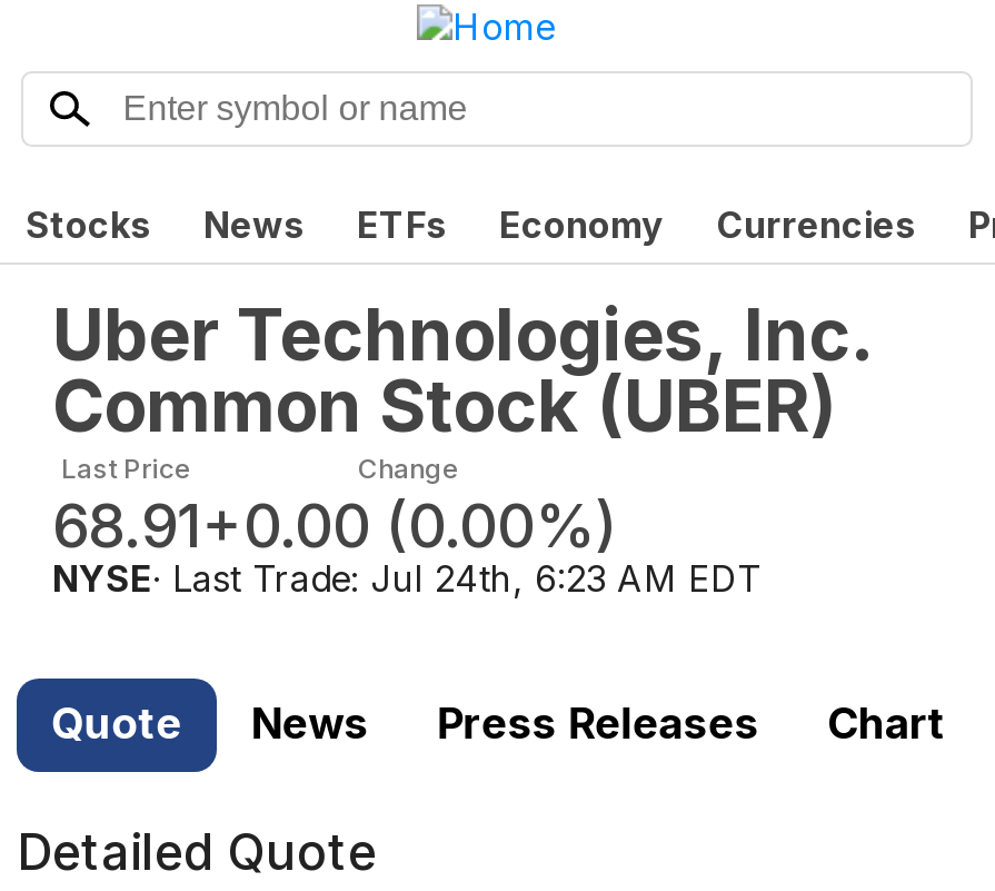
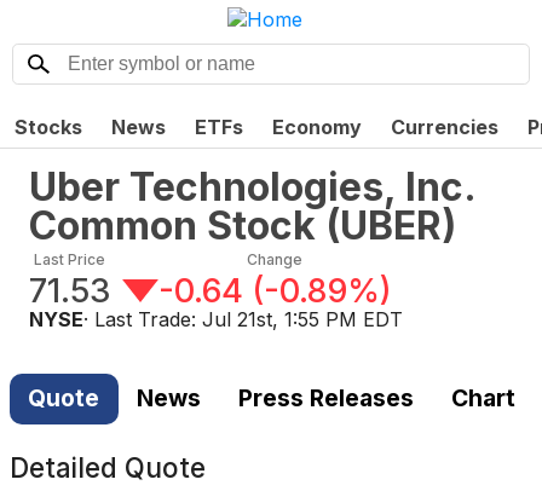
- 68.91
+ 71.53

- +0.00 (0.00%)
+ -0.64 (-0.89%)

- NYSE · Last Trade: Jul 24th, 6:23 AM EDT
+ NYSE · Last Trade: Jul 21st, 1:55 PM EDT
